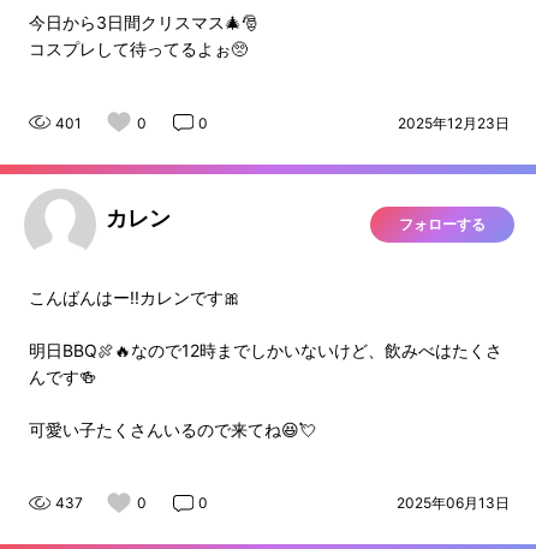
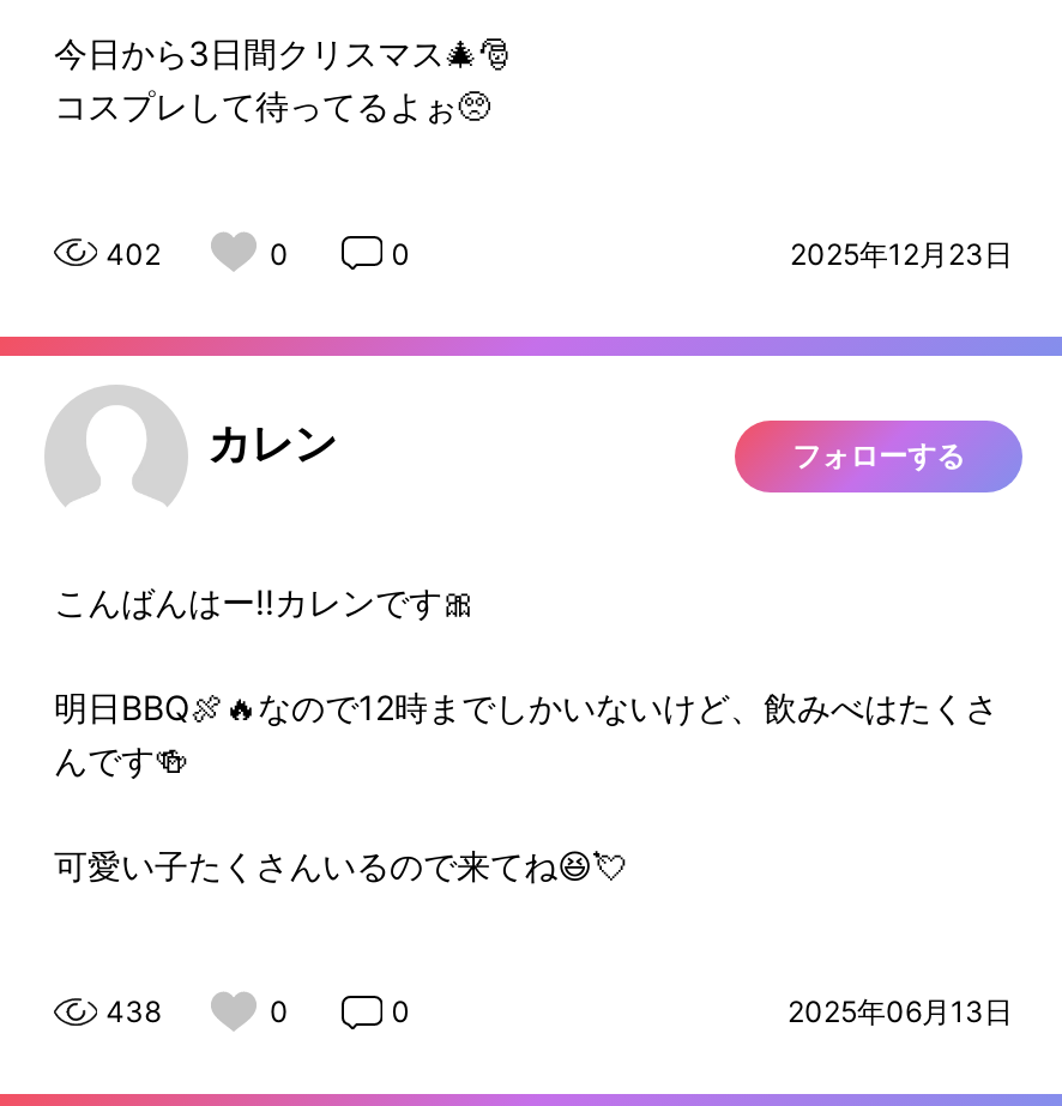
- 401
+ 402

- 437
+ 438
